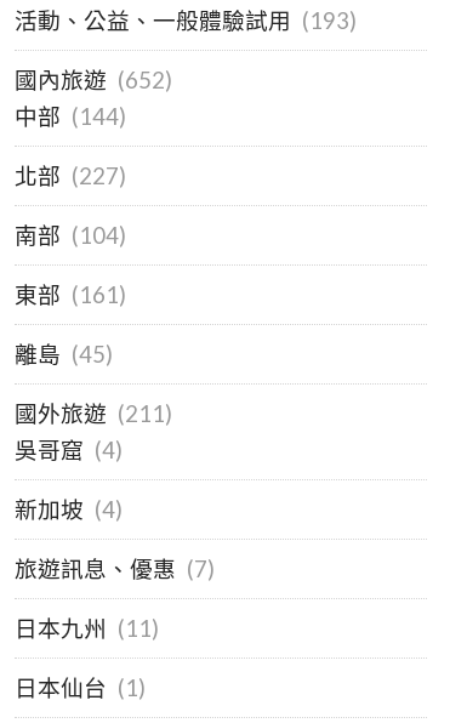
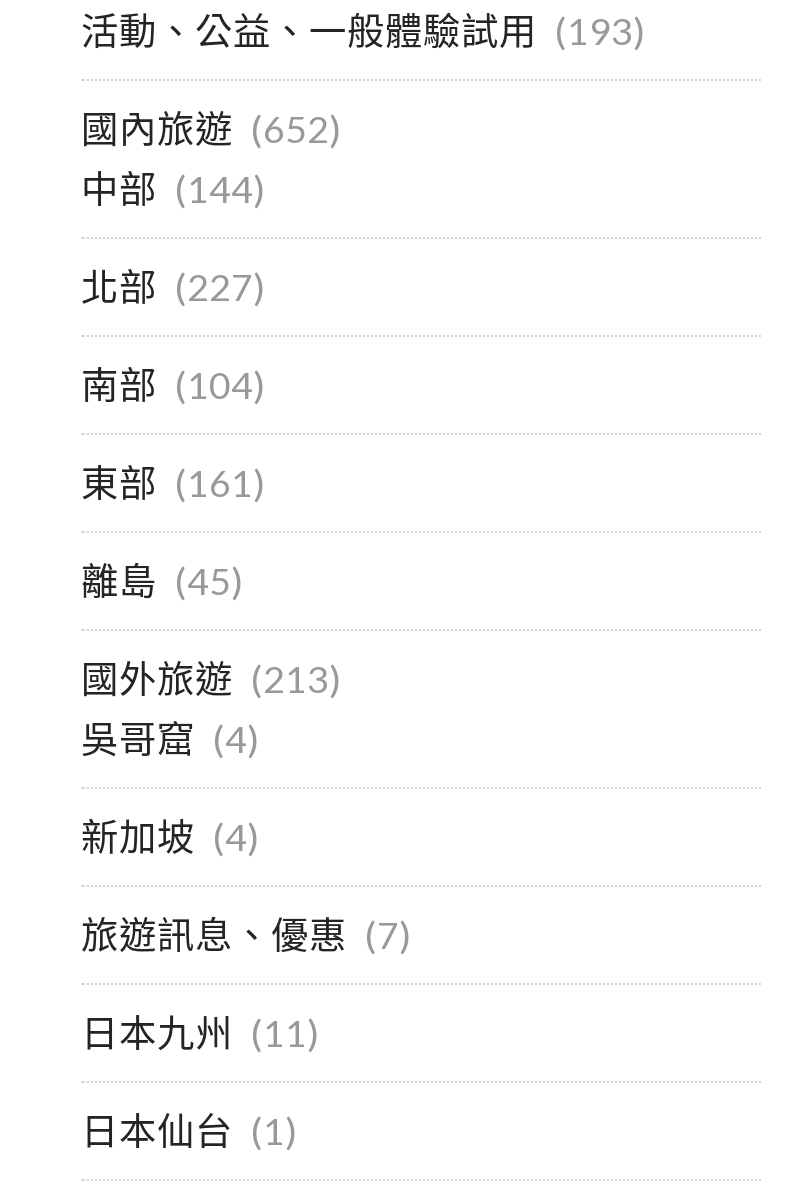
- 國外旅遊 (211)
+ 國外旅遊 (213)
